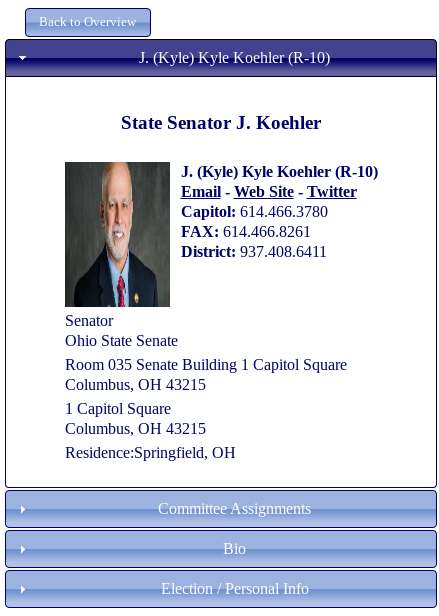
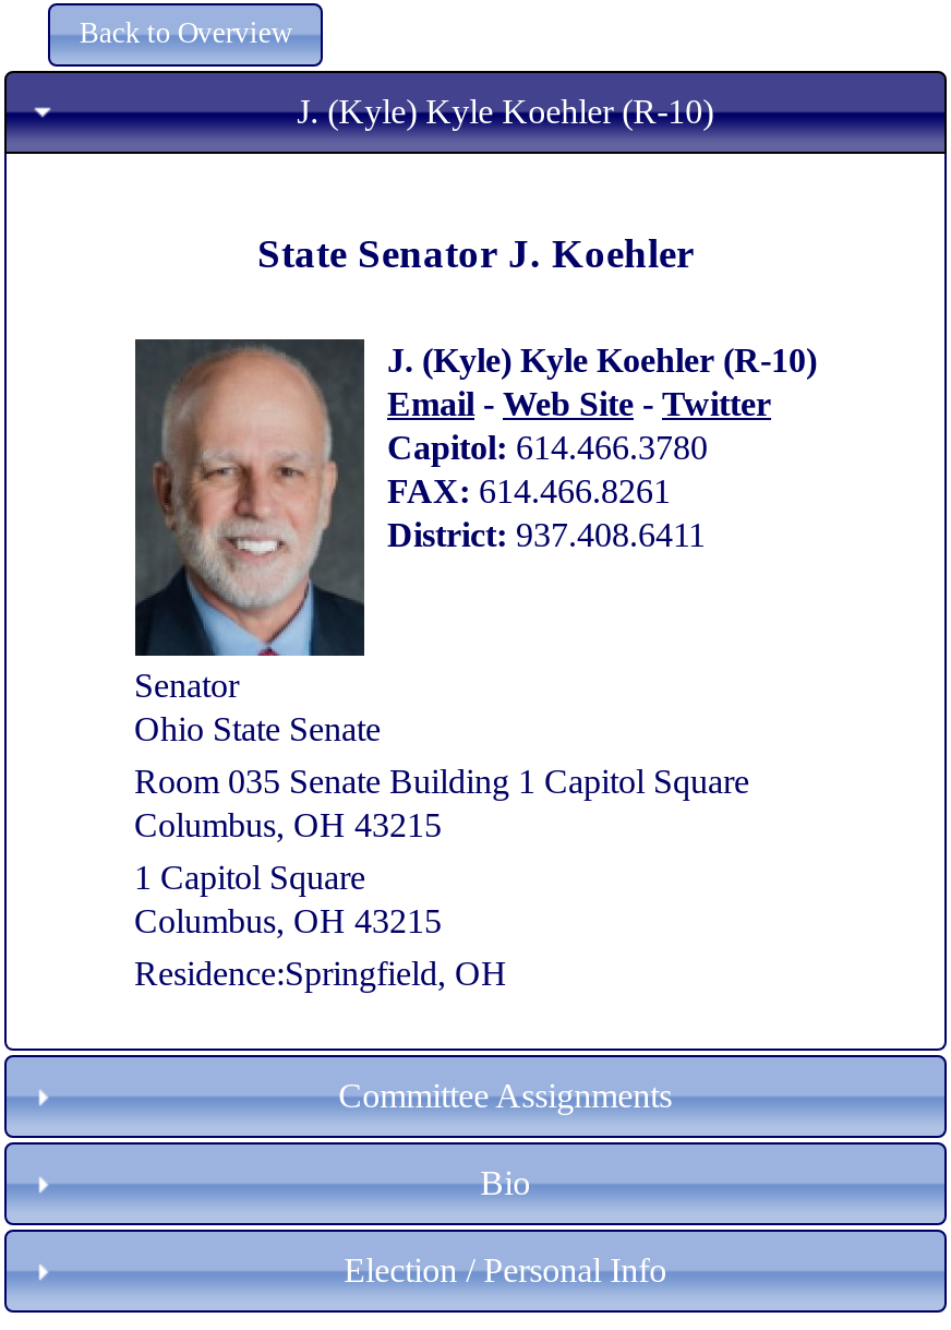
- [image]
+ [image]
